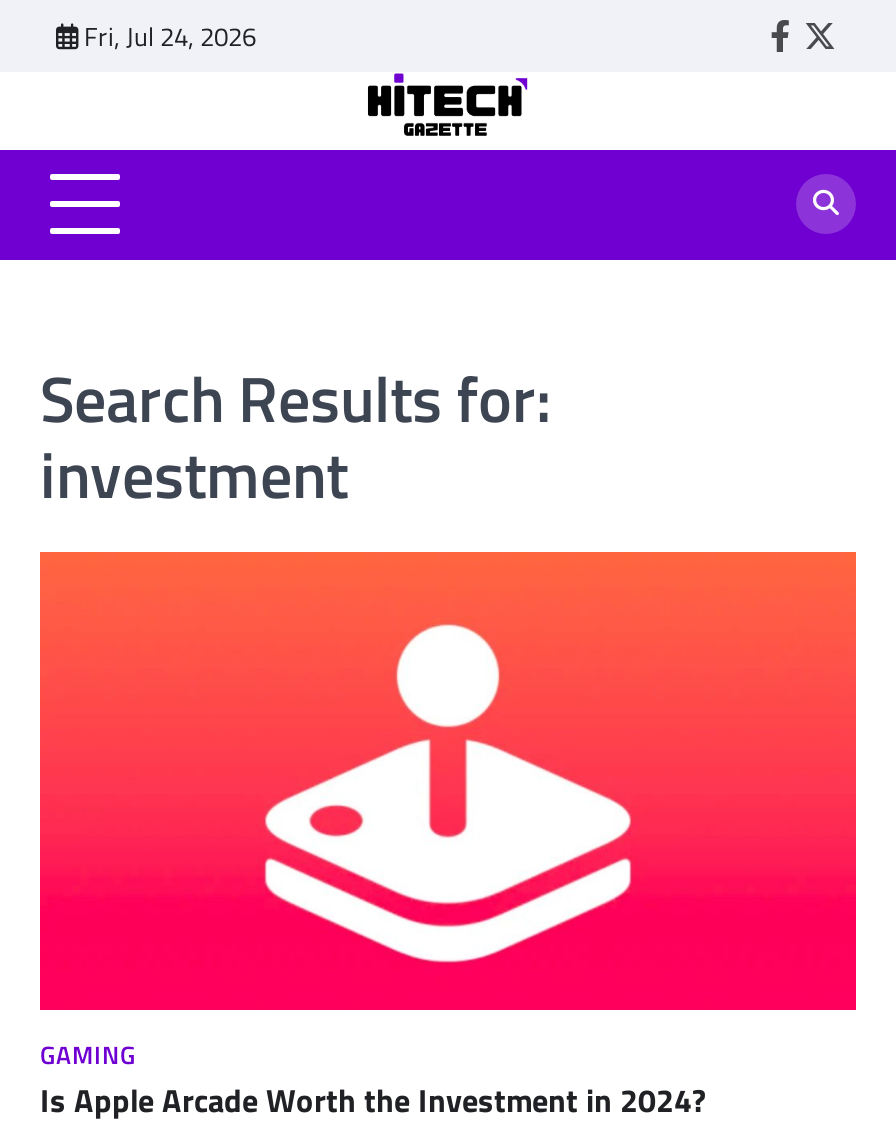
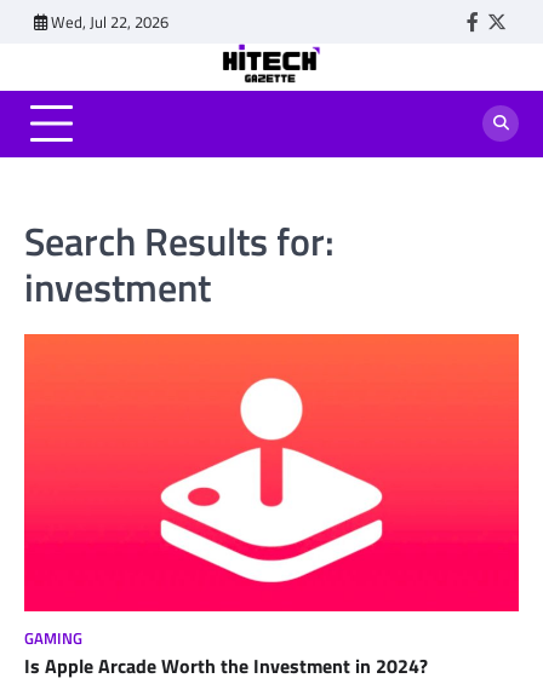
- Fri, Jul 24, 2026
+ Wed, Jul 22, 2026
